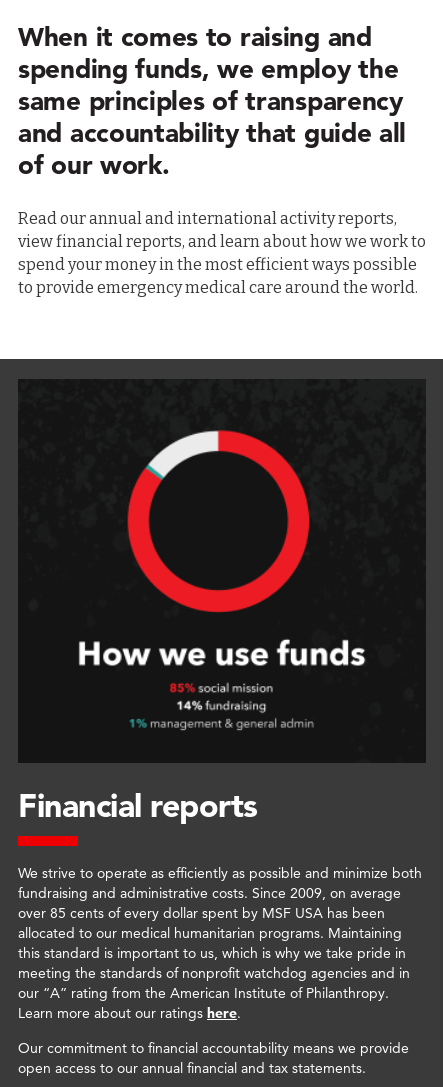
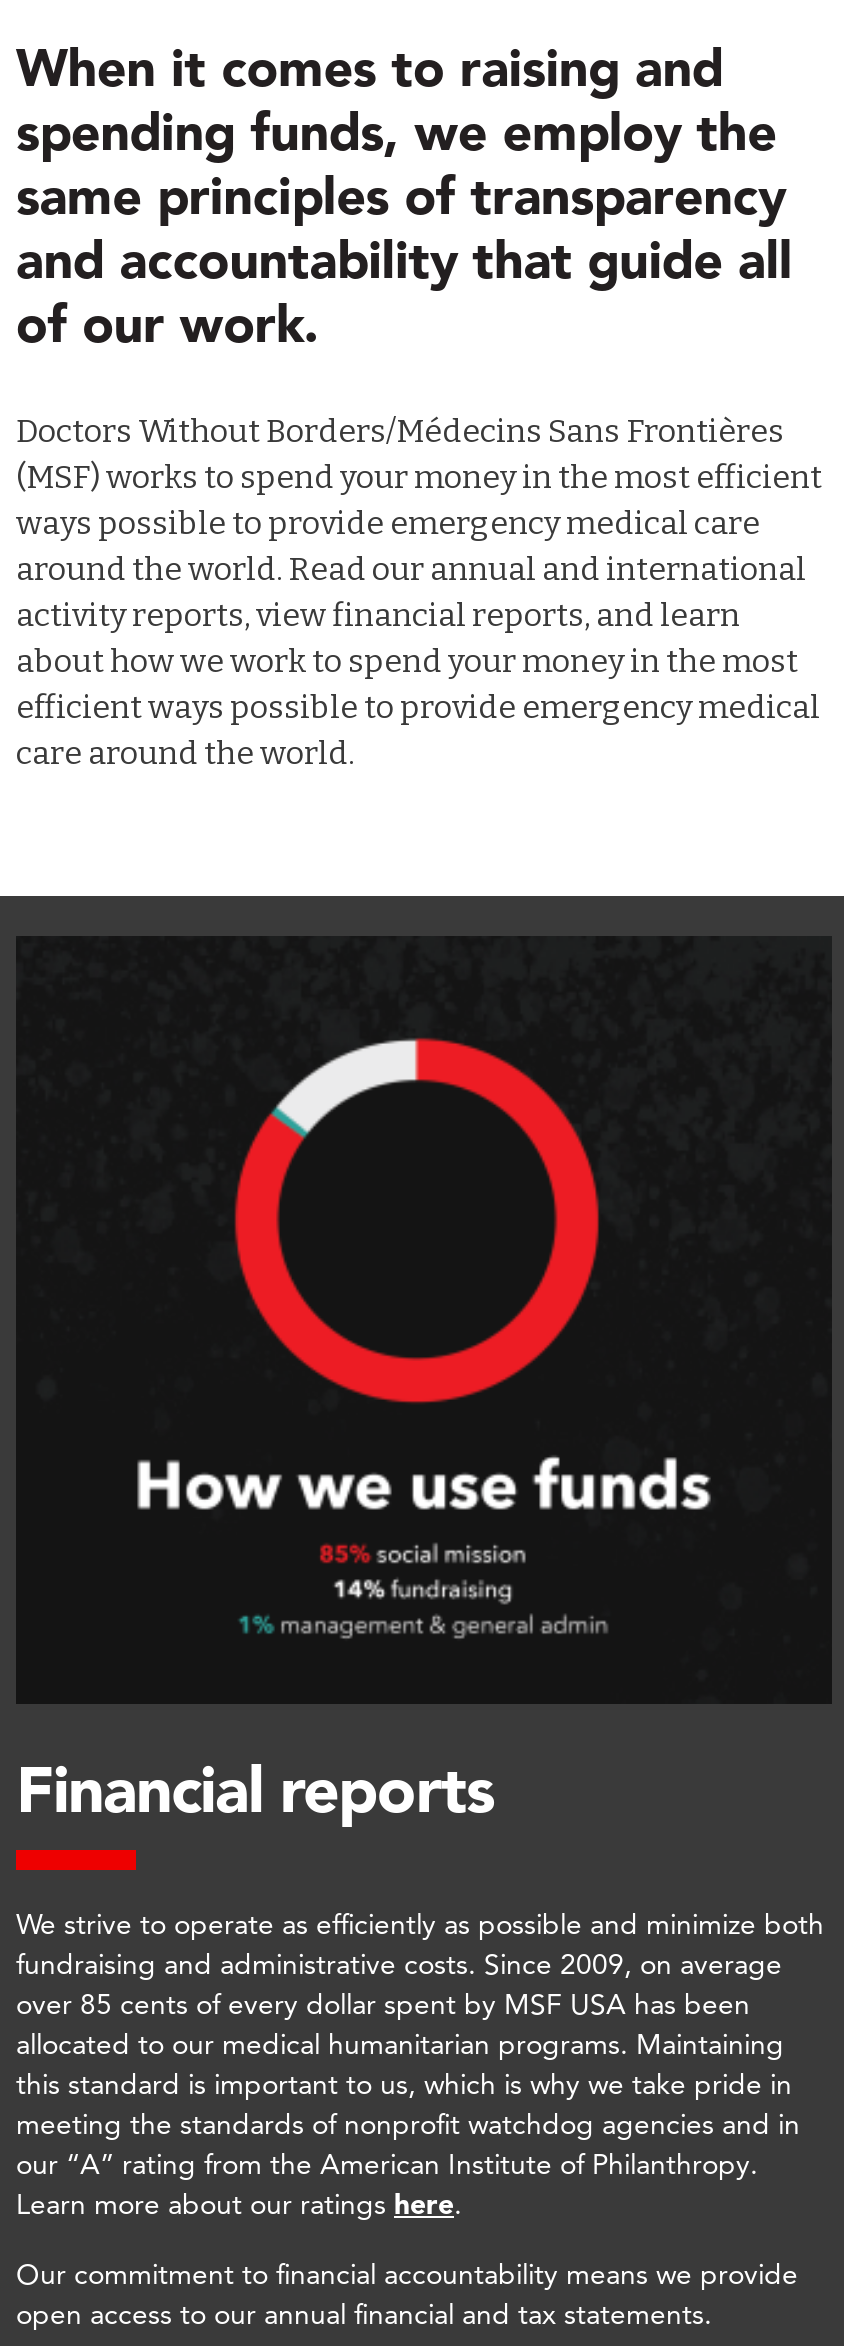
- Read our annual and international activity reports,
- view financial reports, and learn about how we work to
- spend your money in the most efficient ways possible
- to provide emergency medical care around the world.
+ Doctors Without Borders/Médecins Sans Frontières
+ (MSF) works to spend your money in the most efficient
+ ways possible to provide emergency medical care
+ around the world. Read our annual and international
+ activity reports, view financial reports, and learn
+ about how we work to spend your money in the most
+ efficient ways possible to provide emergency medical
+ care around the world.
